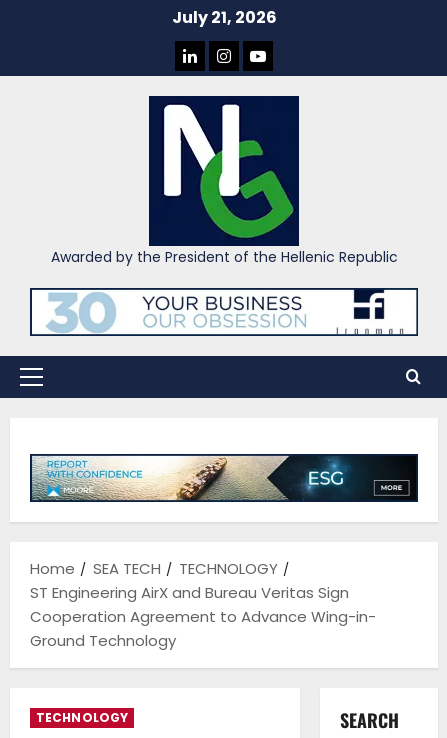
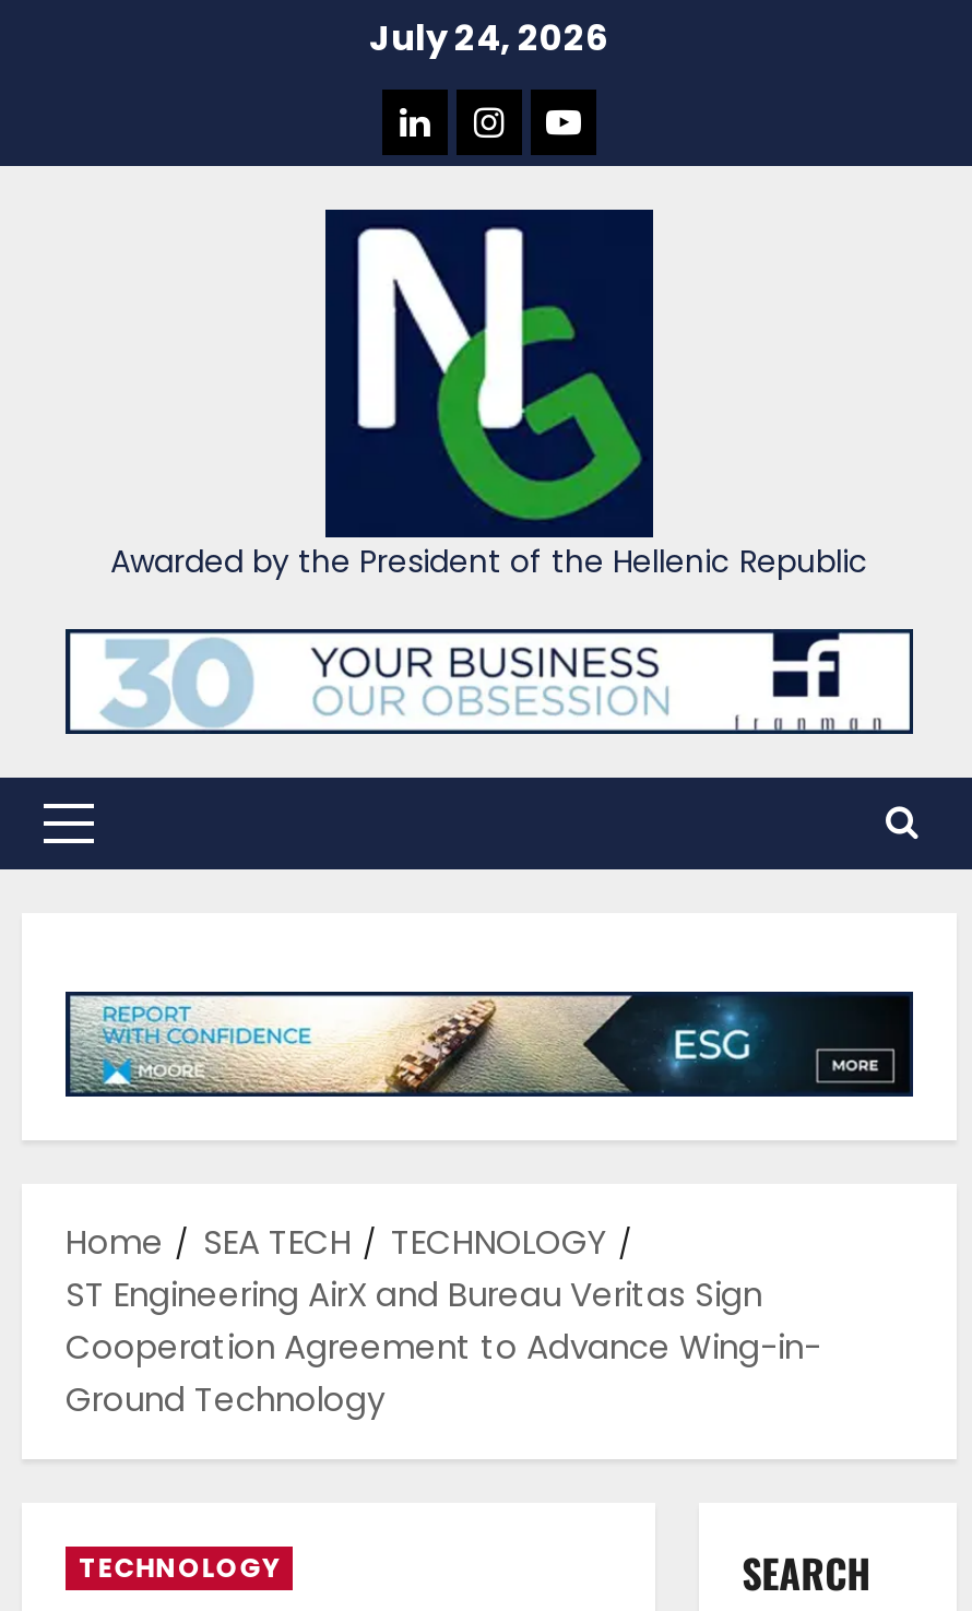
- July 21, 2026
+ July 24, 2026
